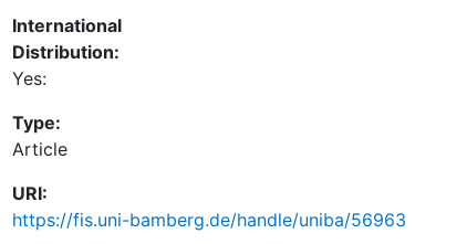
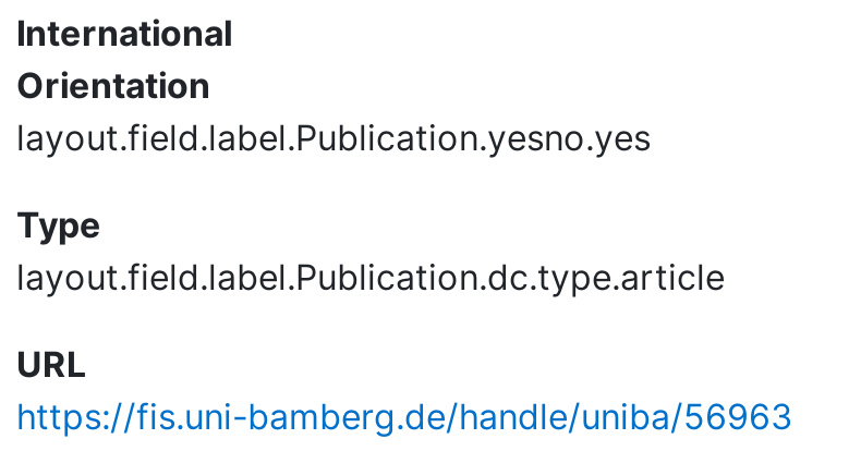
- Distribution:
- Yes:
+ Orientation
+ layout.field.label.Publication.yesno.yes

- Type:
- Article
+ Type
+ layout.field.label.Publication.dc.type.article

- URI:
+ URL
